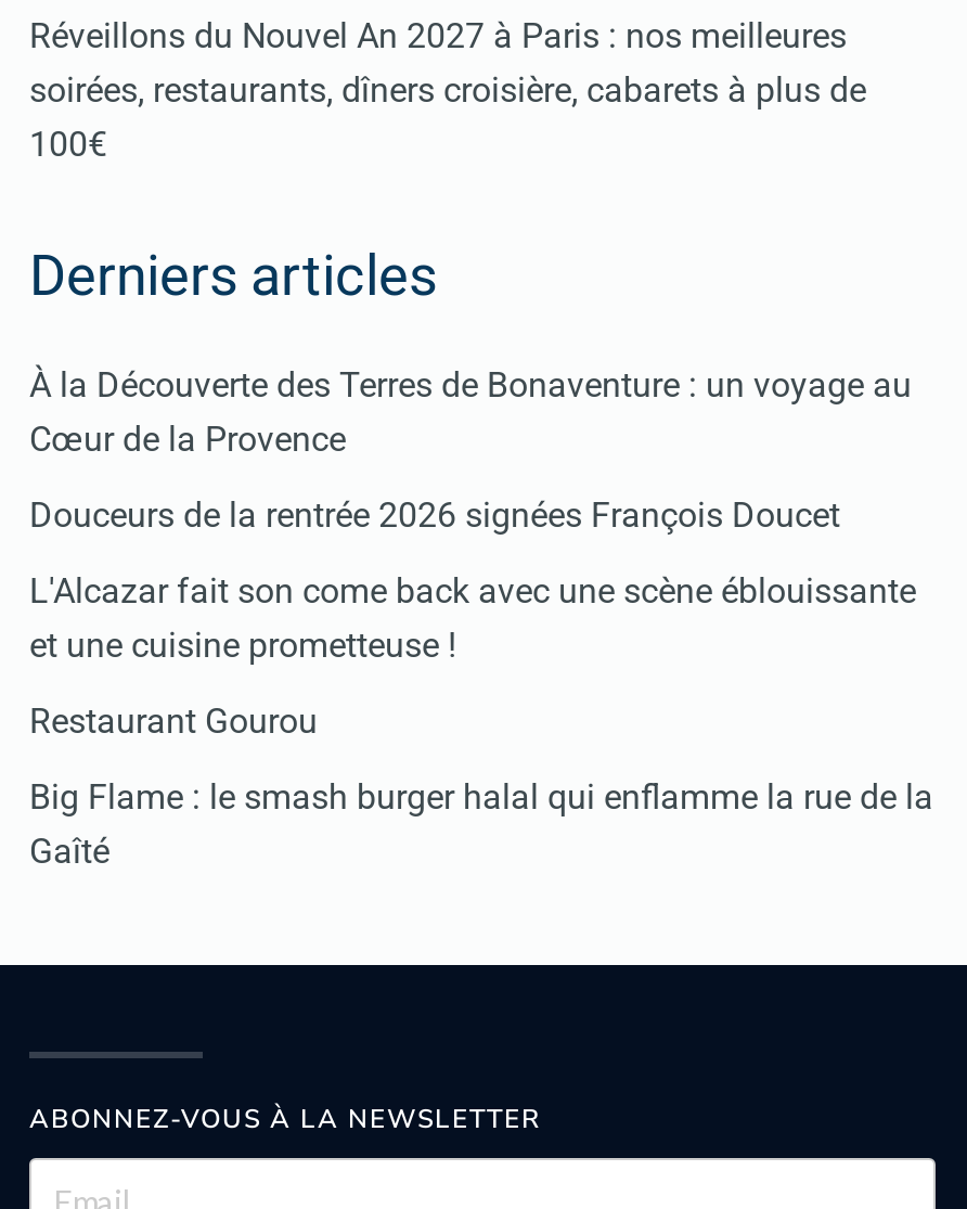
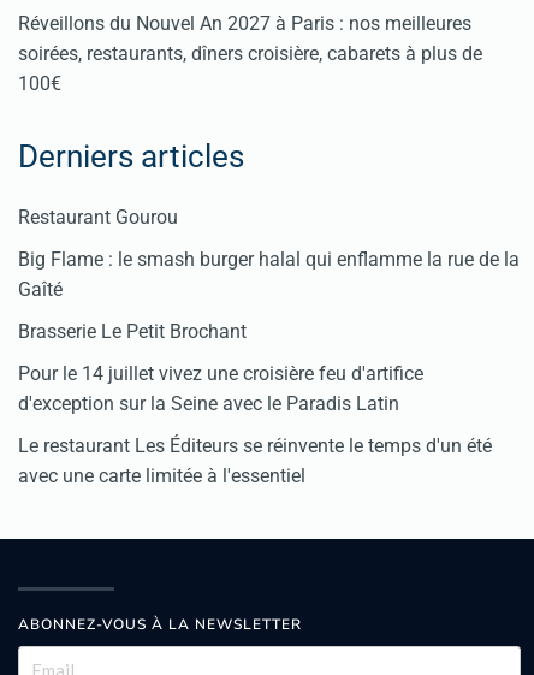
- À la Découverte des Terres de Bonaventure : un voyage au
- Cœur de la Provence
- Douceurs de la rentrée 2026 signées François Doucet
- L'Alcazar fait son come back avec une scène éblouissante
- et une cuisine prometteuse !

moved up: Restaurant Gourou | Big Flame : le smash burger halal qui enflamme la rue de la | Gaîté

+ Brasserie Le Petit Brochant
+ Pour le 14 juillet vivez une croisière feu d'artifice
+ d'exception sur la Seine avec le Paradis Latin
+ Le restaurant Les Éditeurs se réinvente le temps d'un été
+ avec une carte limitée à l'essentiel
